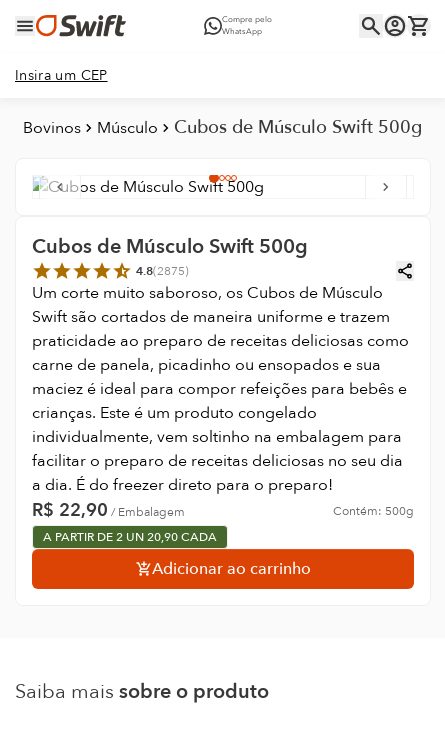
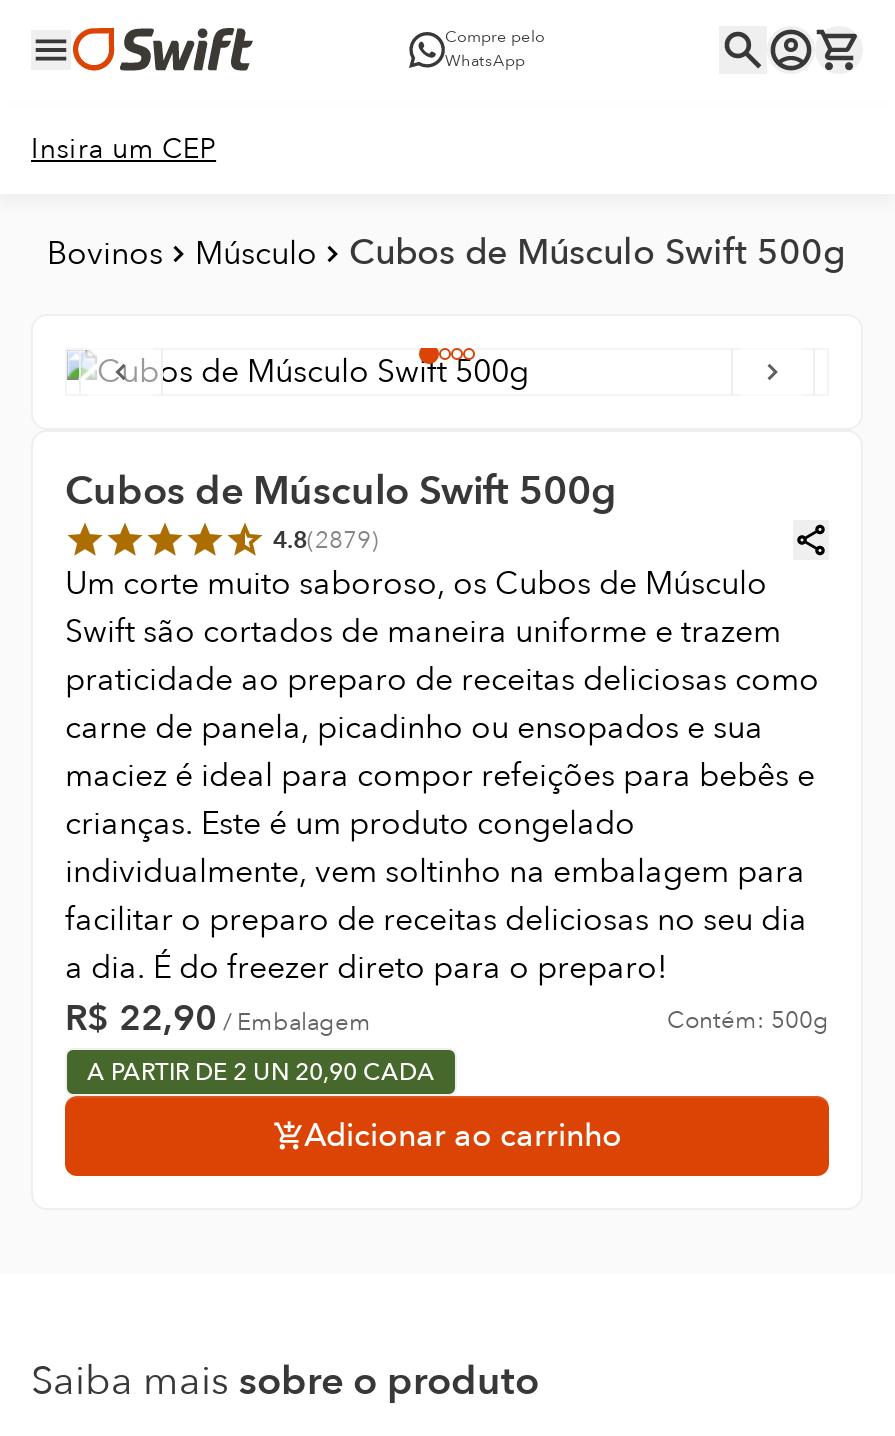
- 4.8(2875)
+ 4.8(2879)
